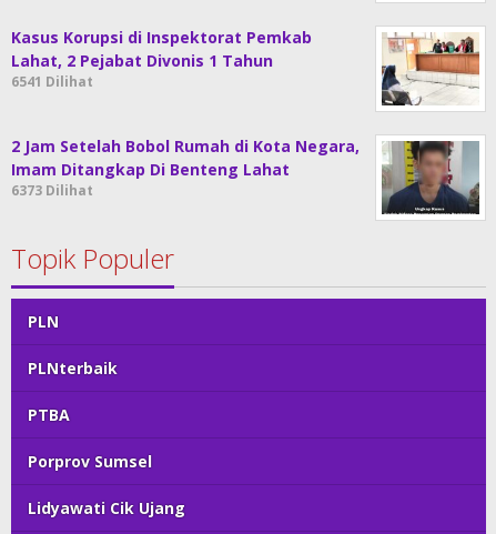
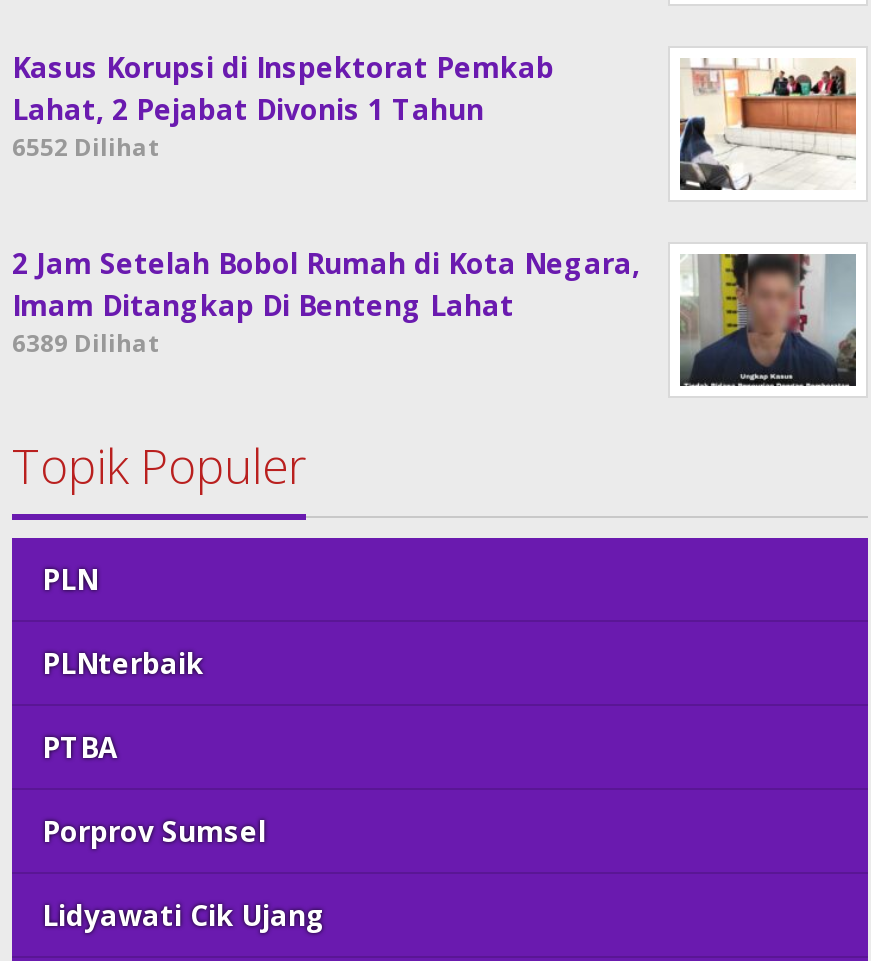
- 6541 Dilihat
+ 6552 Dilihat

- 6373 Dilihat
+ 6389 Dilihat
